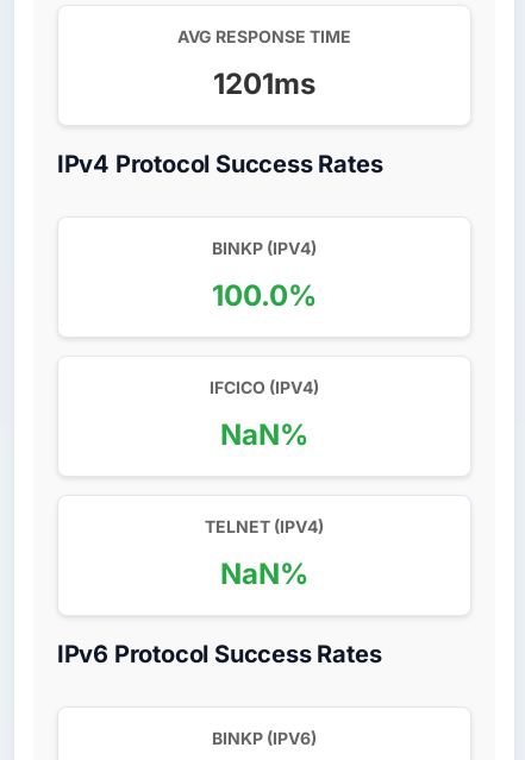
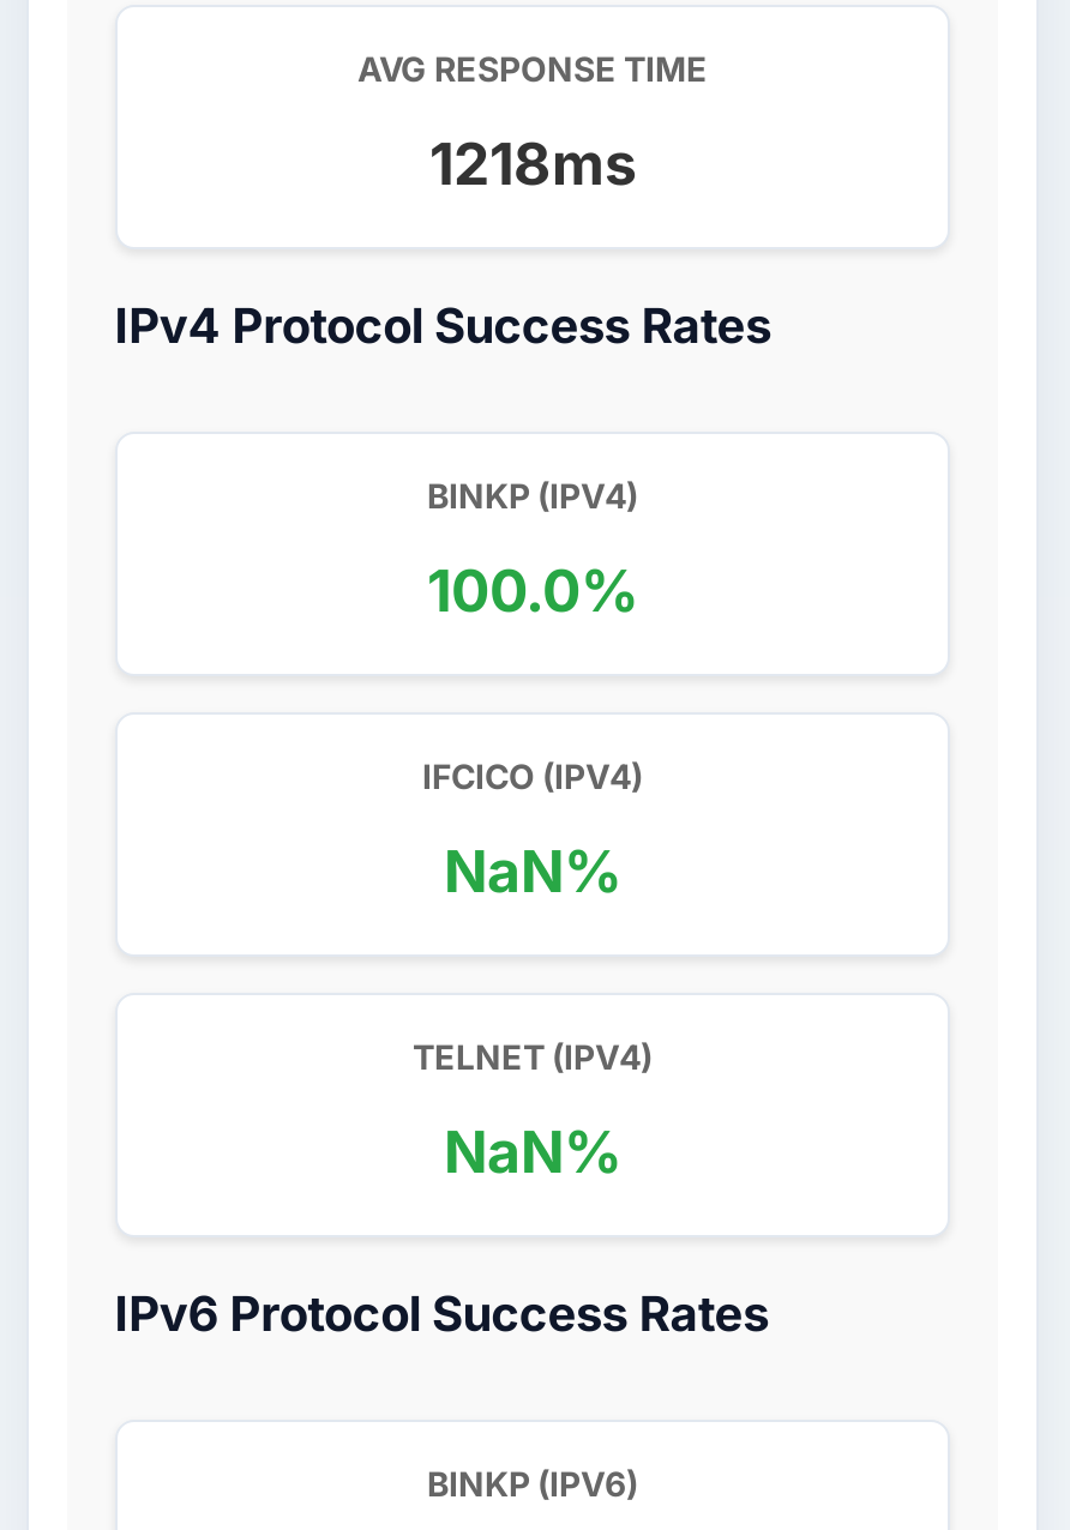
- 1201ms
+ 1218ms
